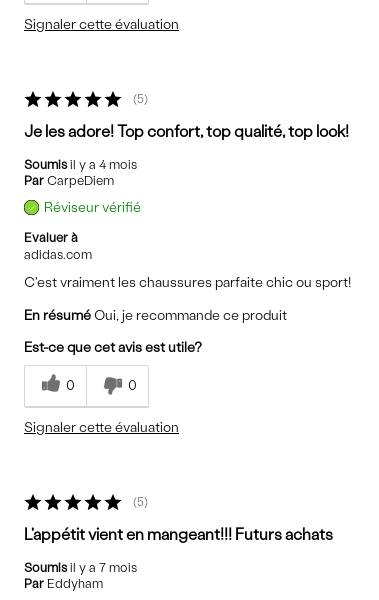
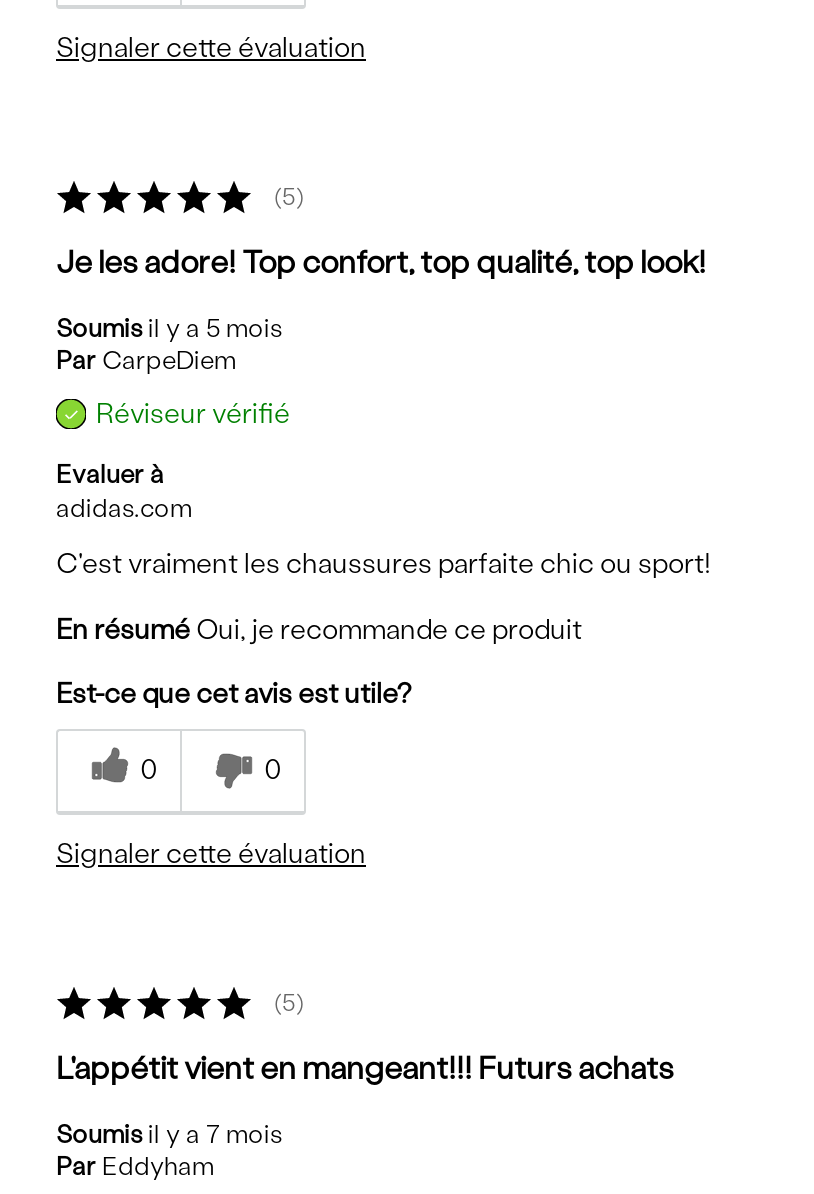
- Soumis il y a 4 mois
+ Soumis il y a 5 mois
